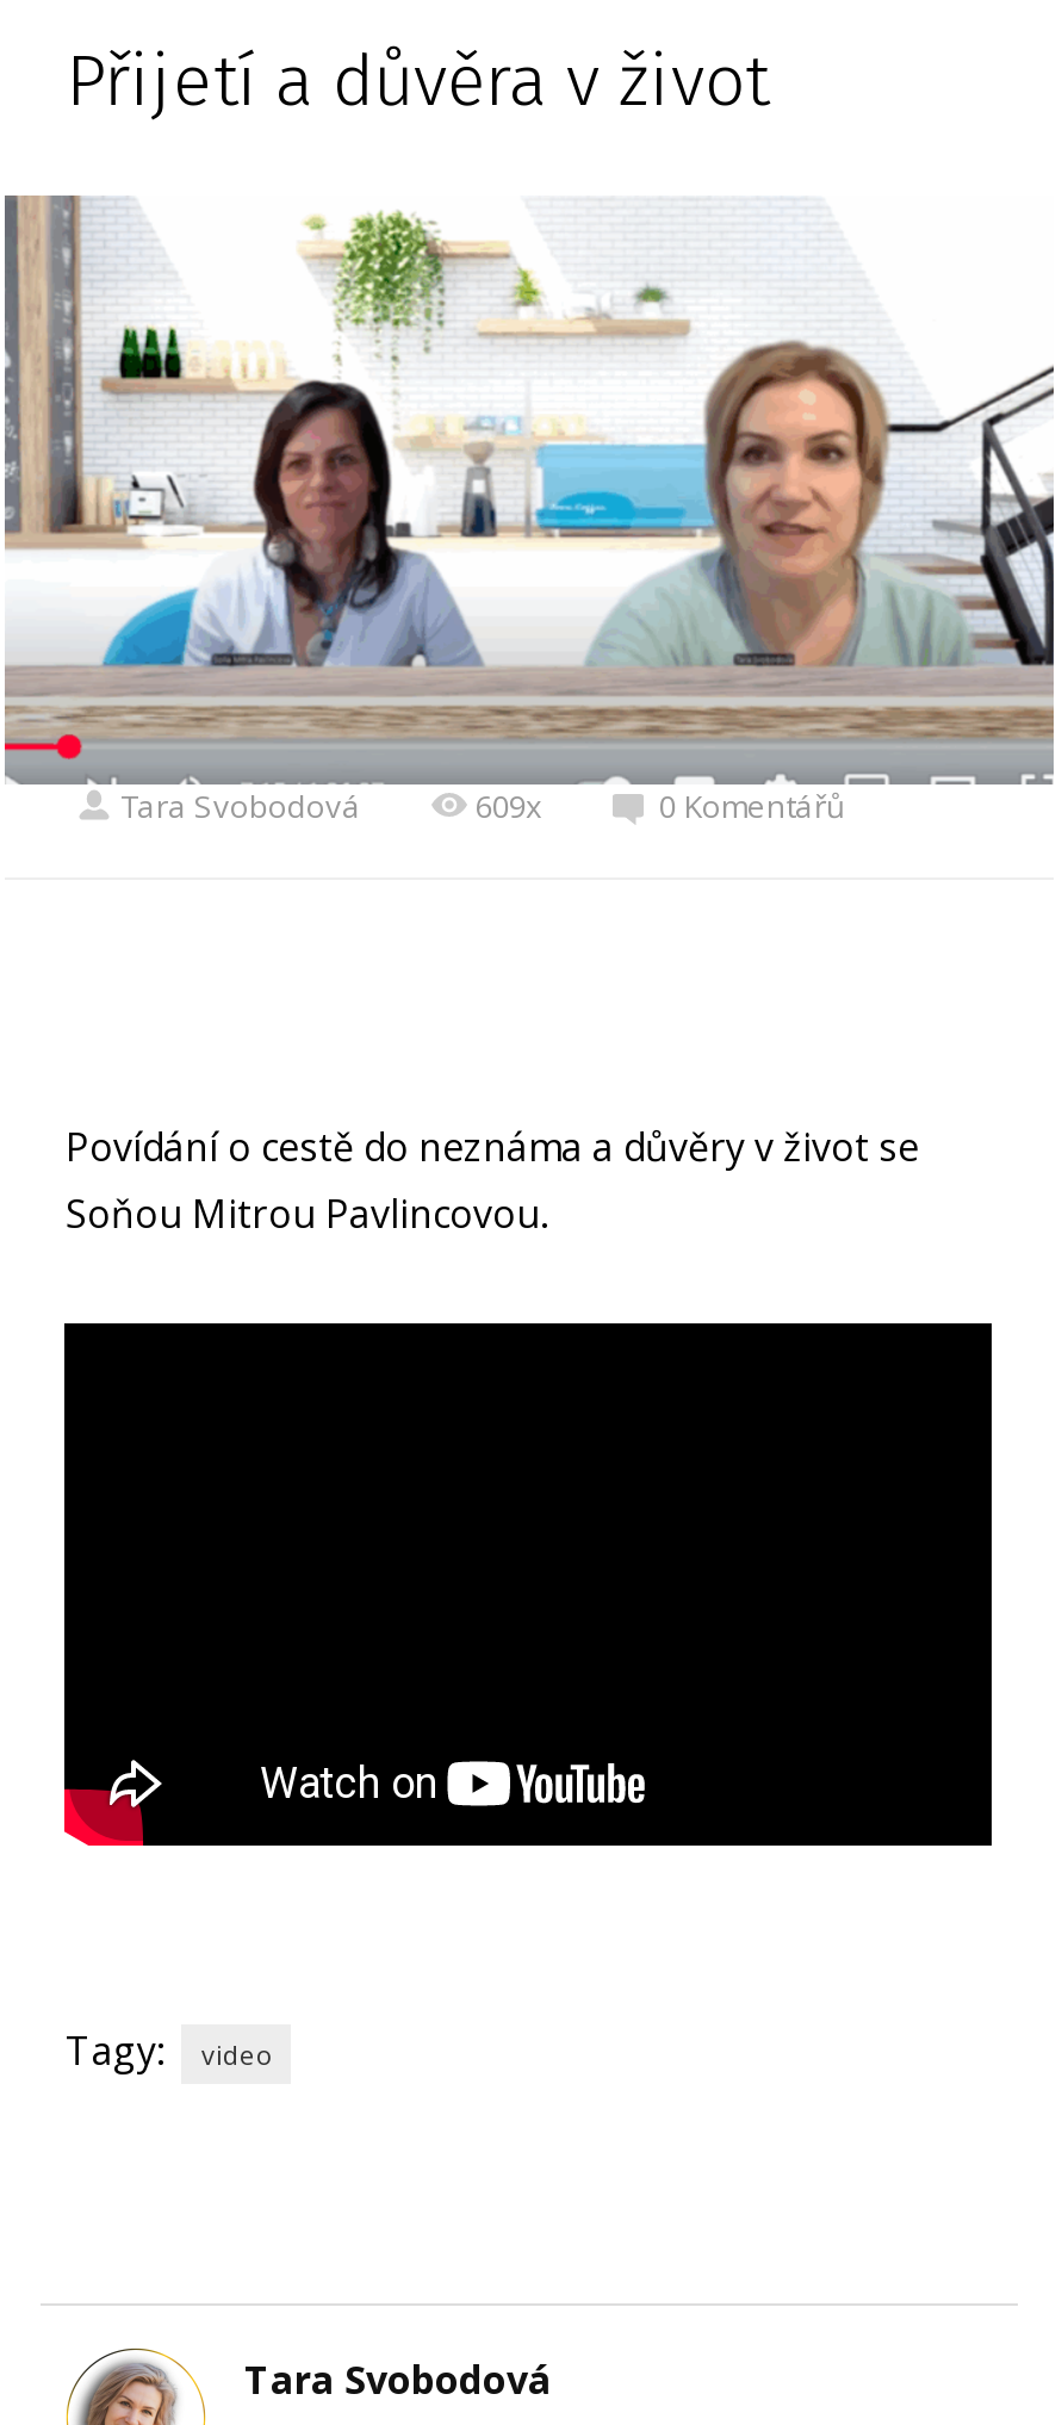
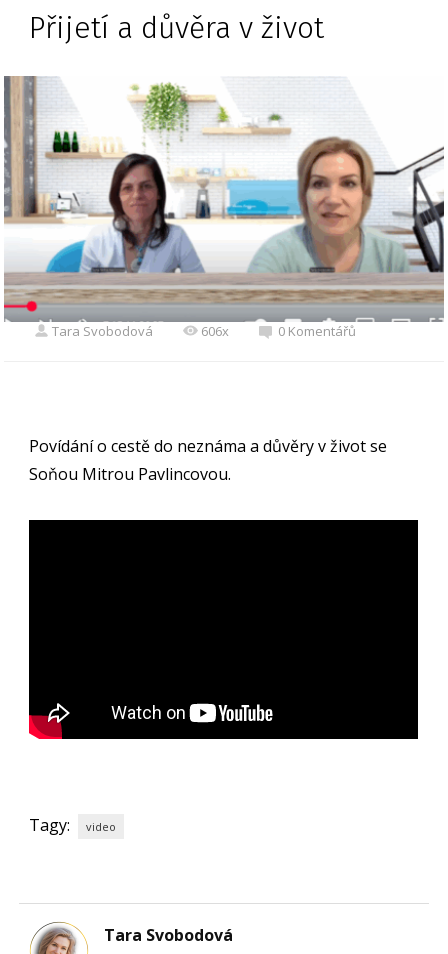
- 609x
+ 606x
